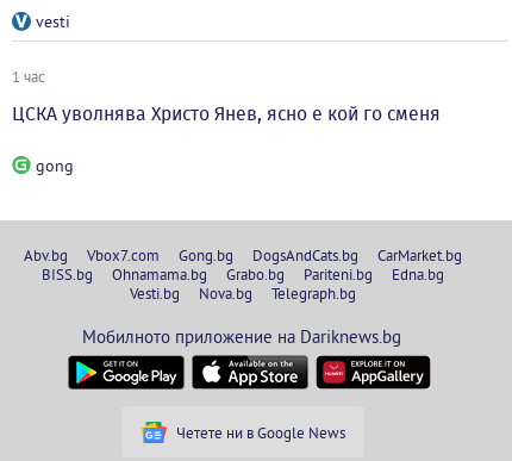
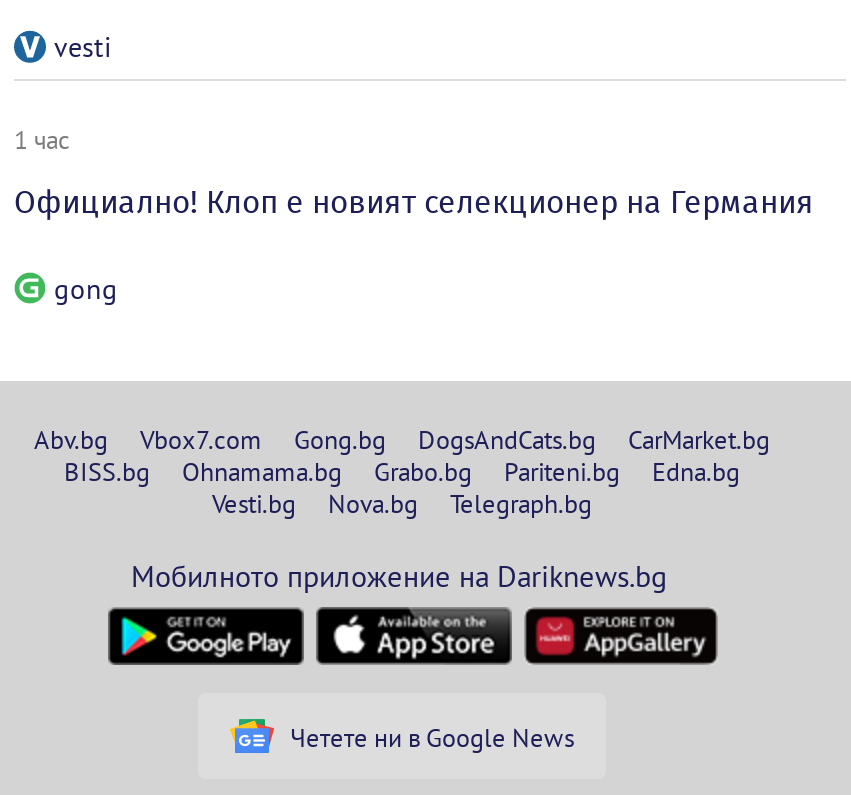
- ЦСКА уволнява Христо Янев, ясно е кой го сменя
+ Официално! Клоп е новият селекционер на Германия
